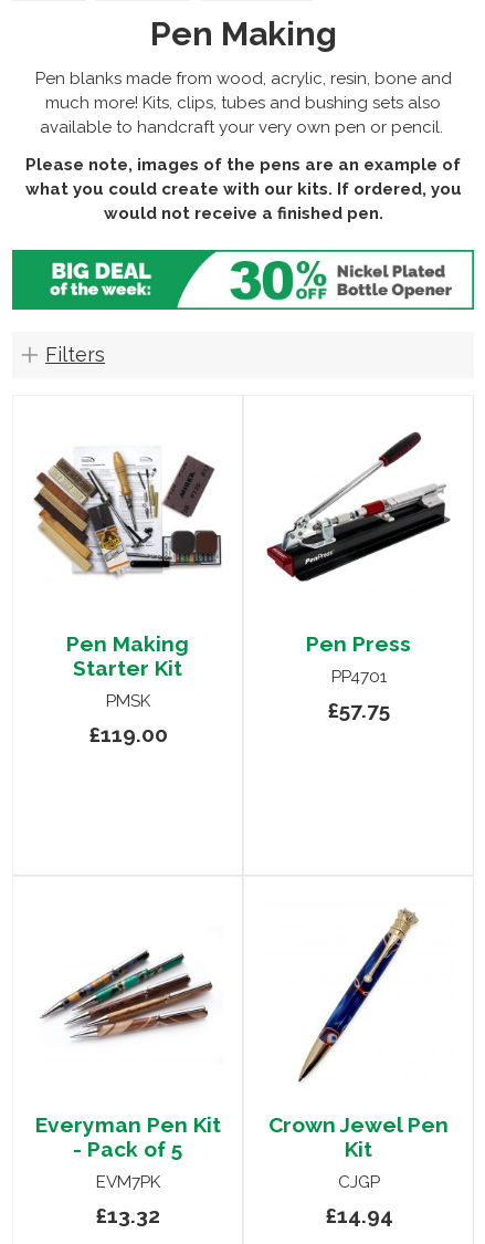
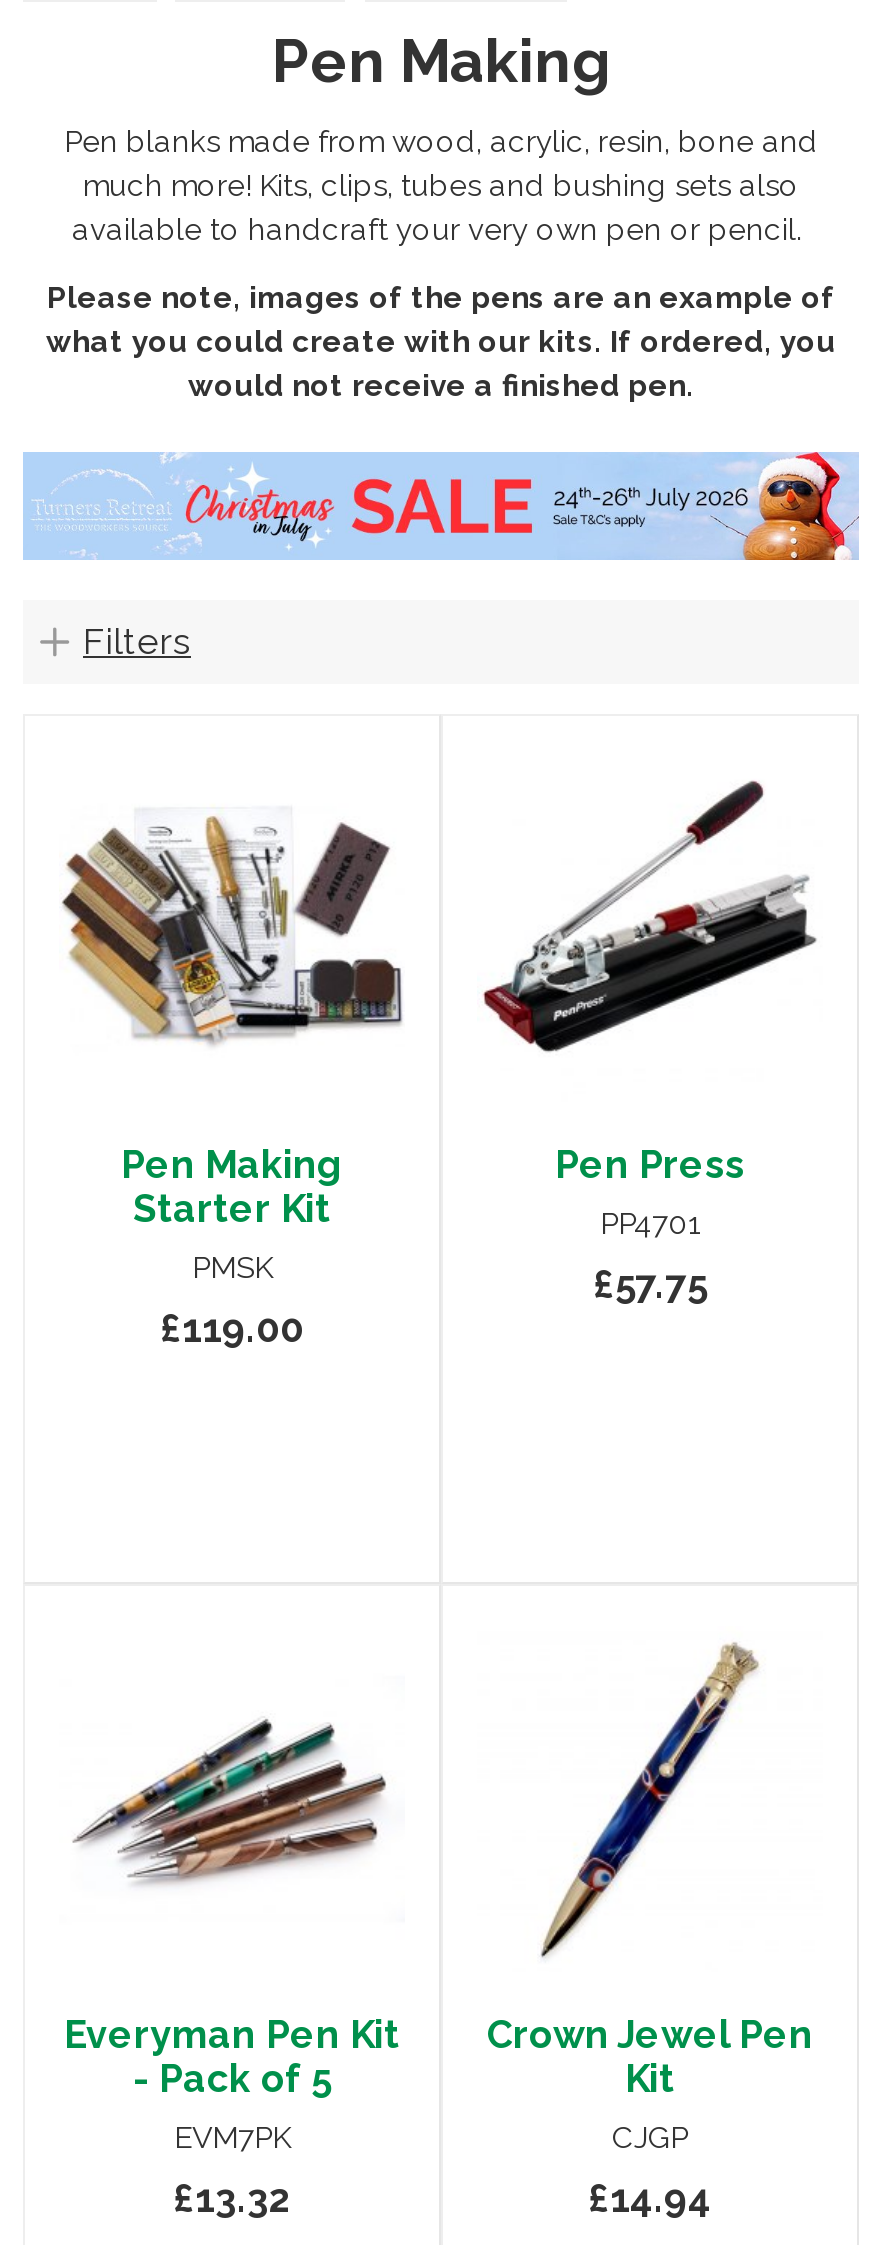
- [image]
+ [image]
